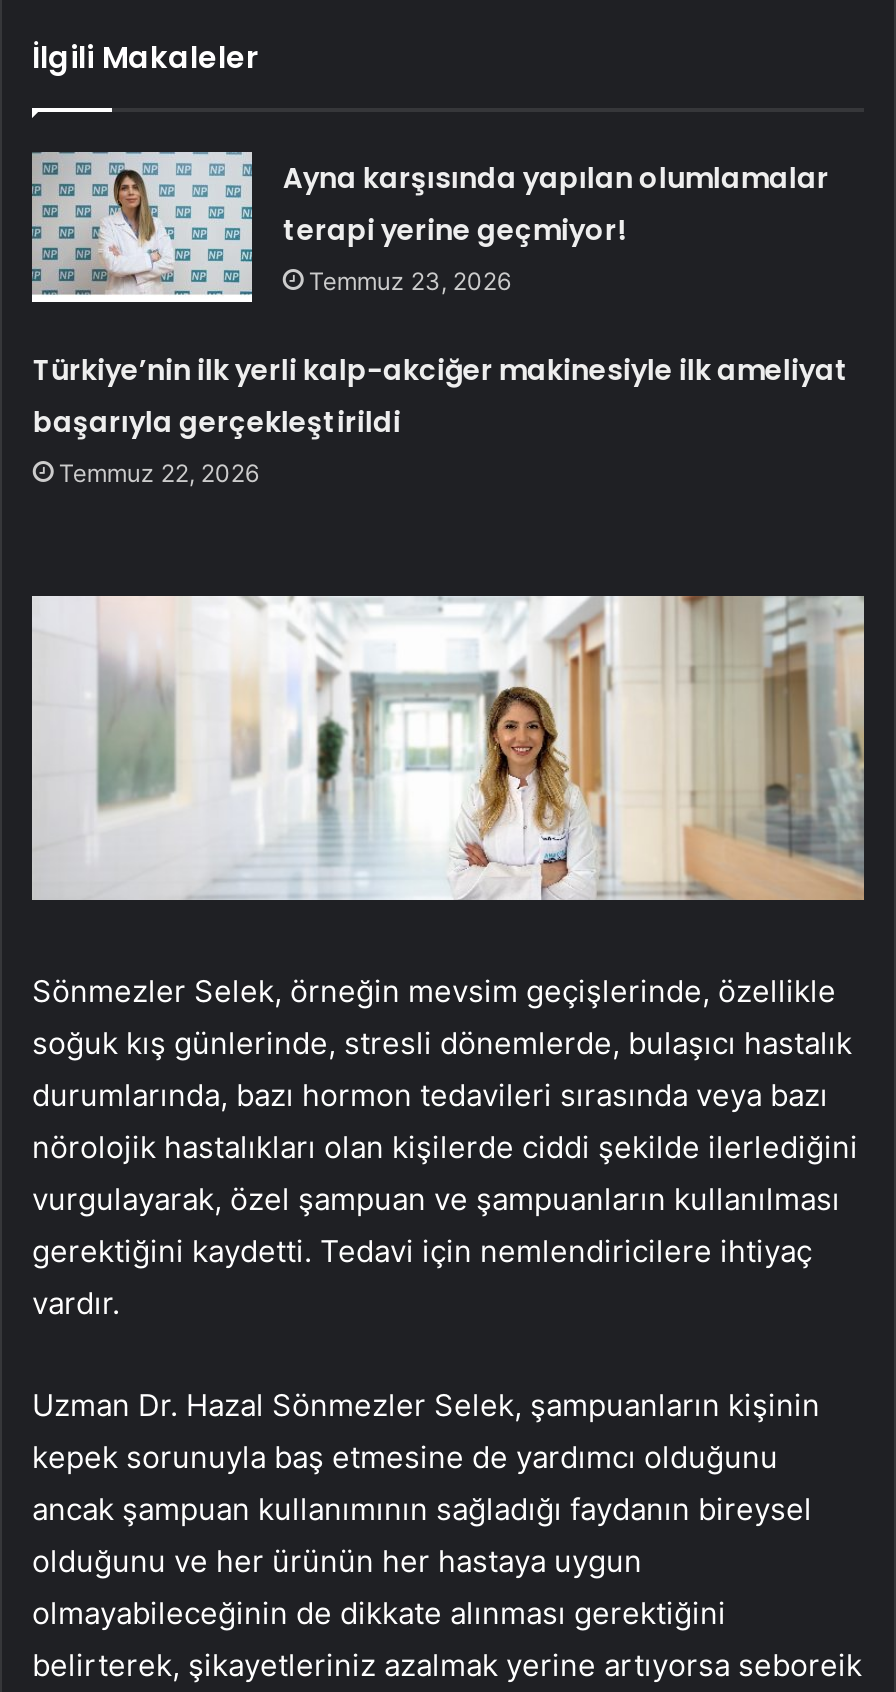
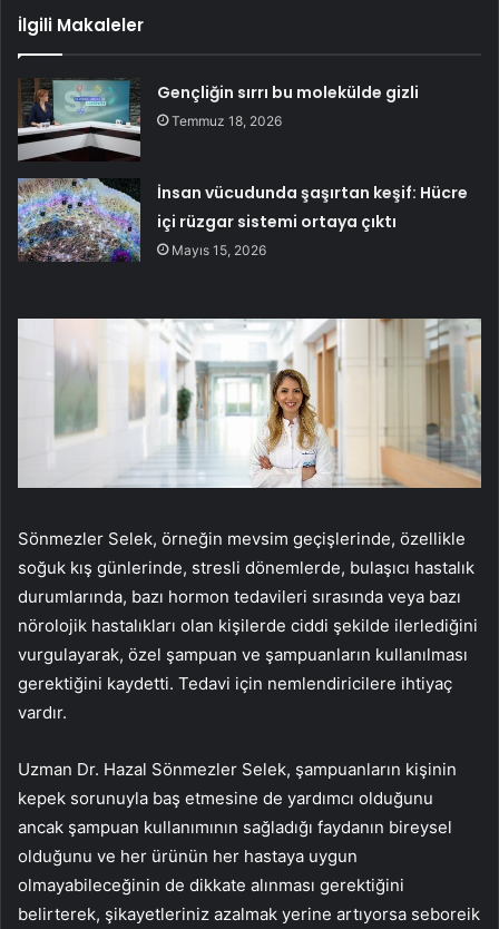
- [image]
- Ayna karşısında yapılan olumlamalar
- terapi yerine geçmiyor!
- Temmuz 23, 2026
+ [image]
+ Gençliğin sırrı bu molekülde gizli
+ Temmuz 18, 2026

- Türkiye’nin ilk yerli kalp-akciğer makinesiyle ilk ameliyat
- başarıyla gerçekleştirildi
- Temmuz 22, 2026
+ İnsan vücudunda şaşırtan keşif: Hücre
+ içi rüzgar sistemi ortaya çıktı
+ Mayıs 15, 2026
